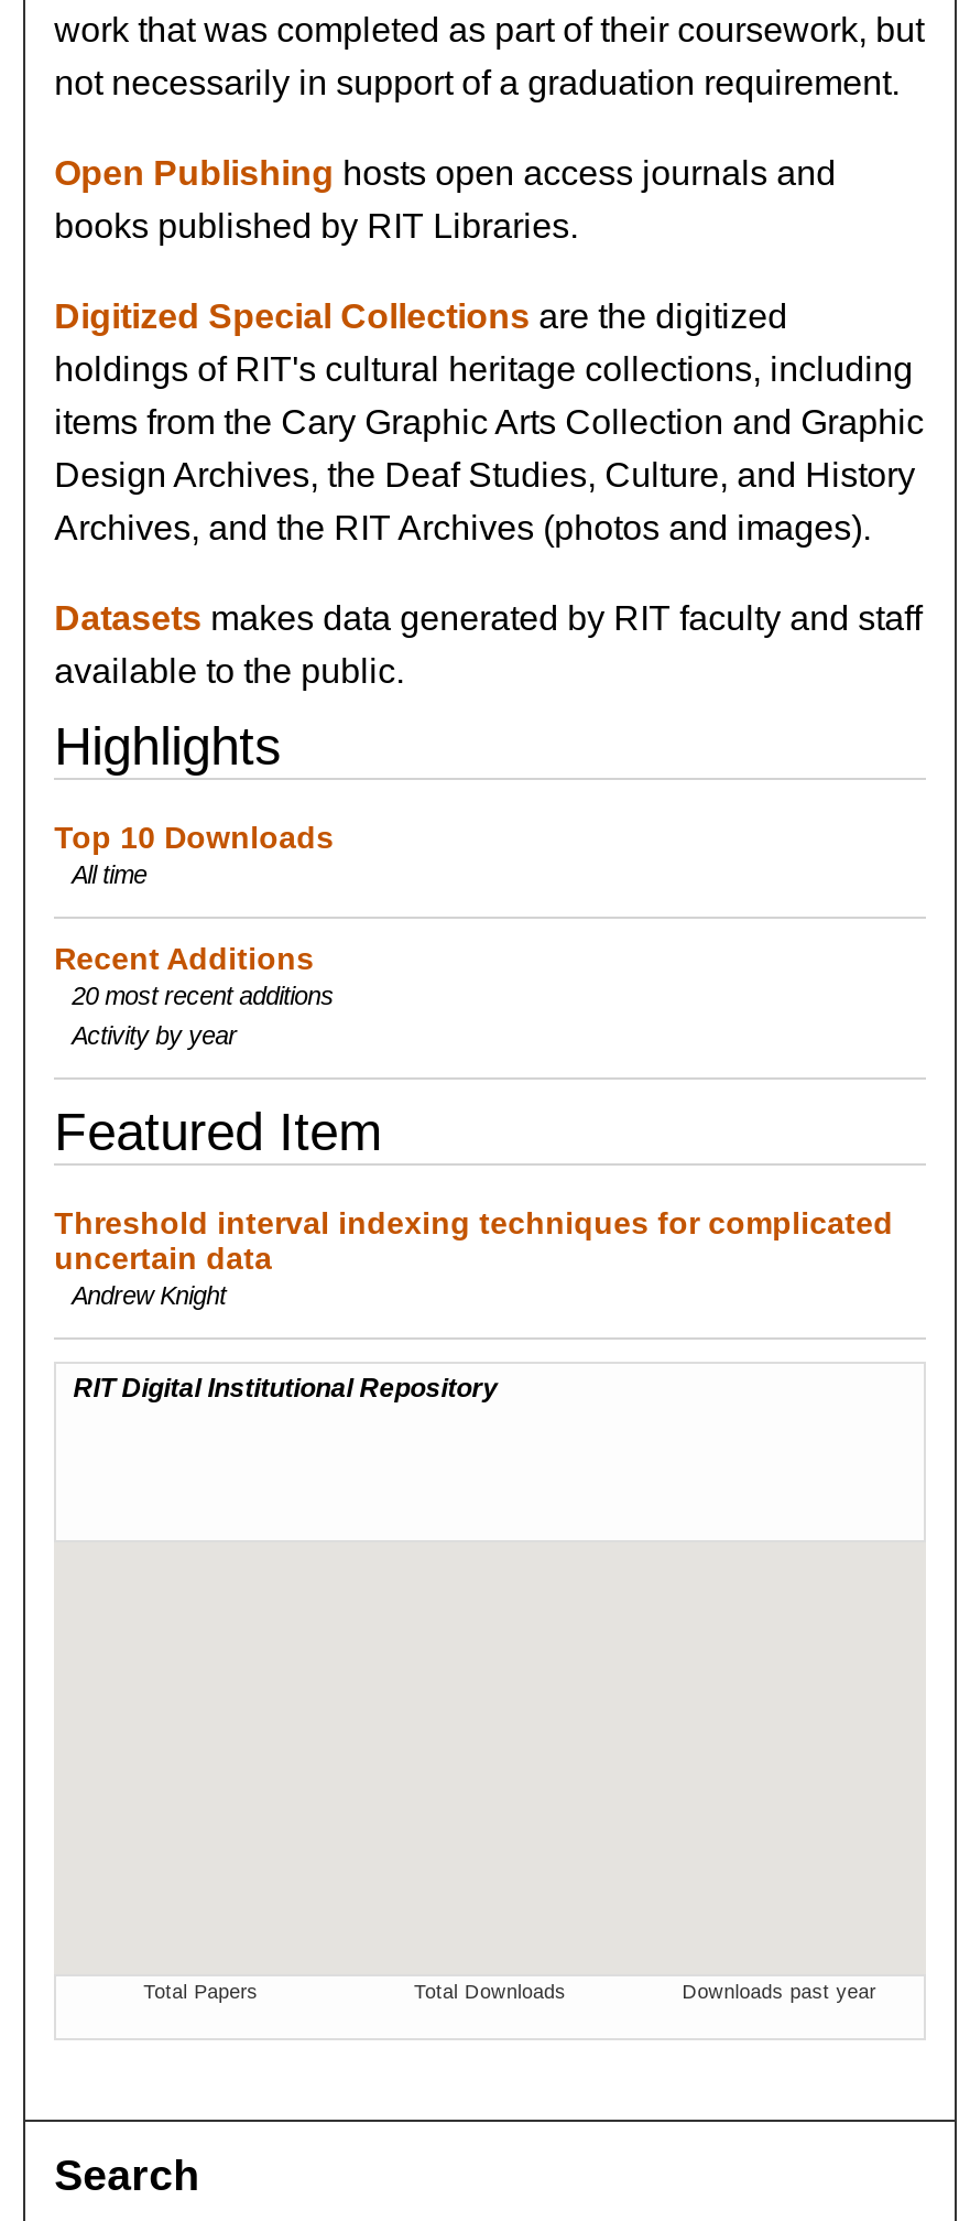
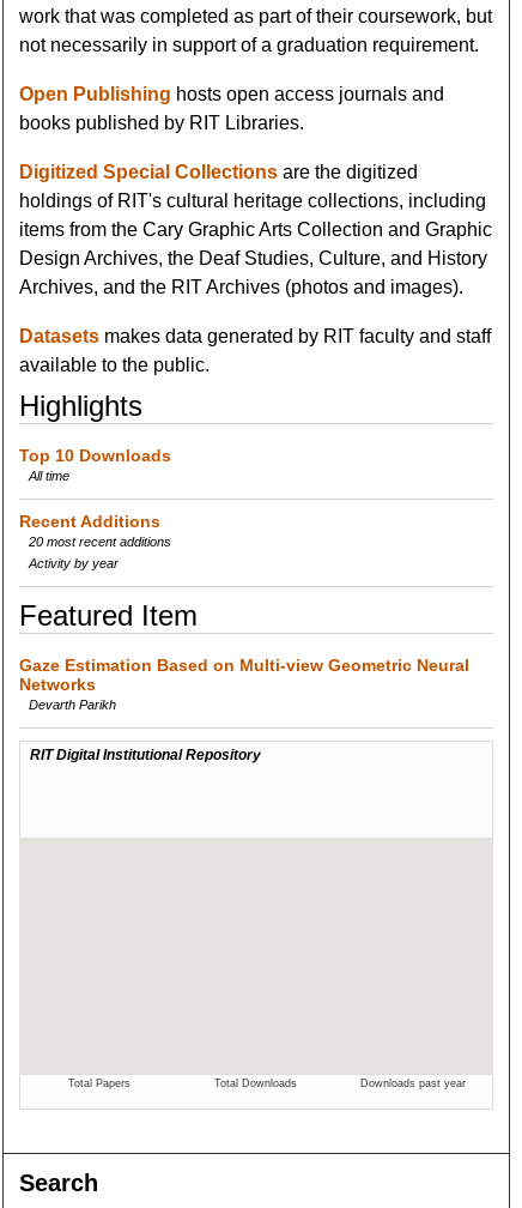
- Threshold interval indexing techniques for complicated
- uncertain data
- Andrew Knight
+ Gaze Estimation Based on Multi-view Geometric Neural
+ Networks
+ Devarth Parikh
